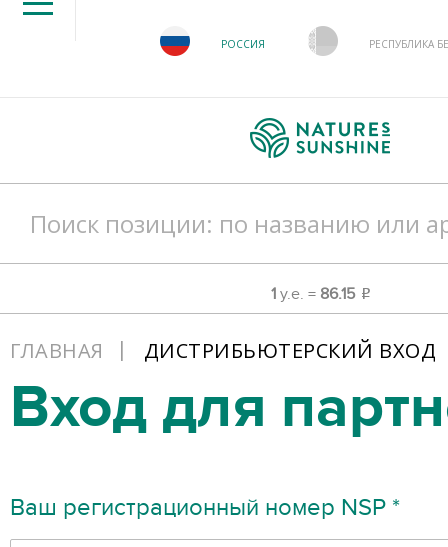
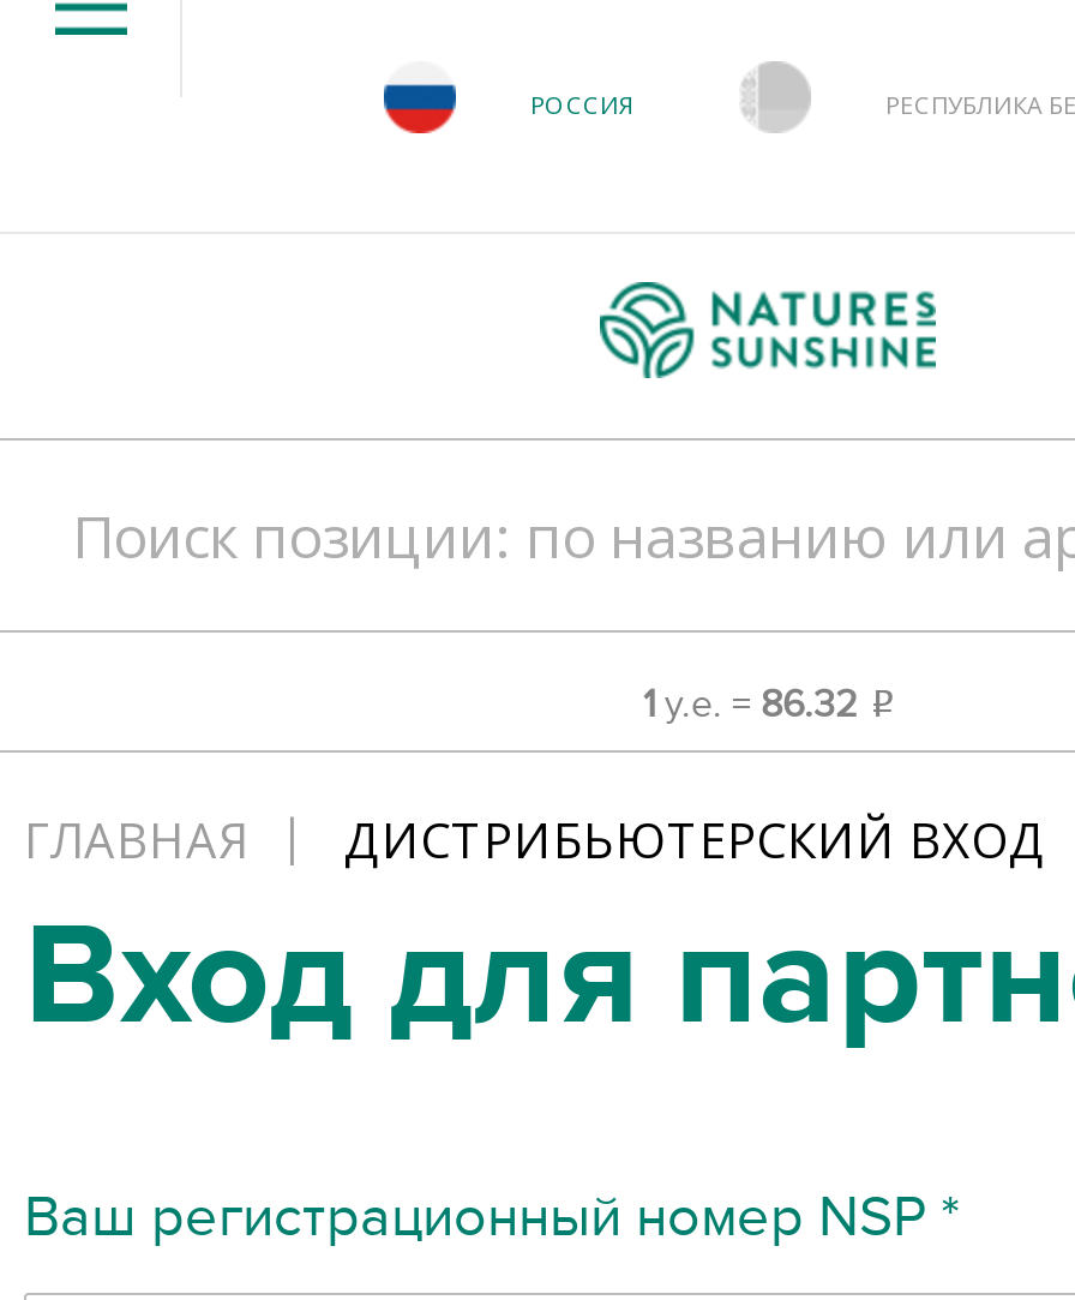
- 1 у.е. = 86.15 o
+ 1 у.е. = 86.32 o
